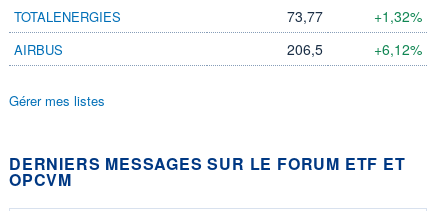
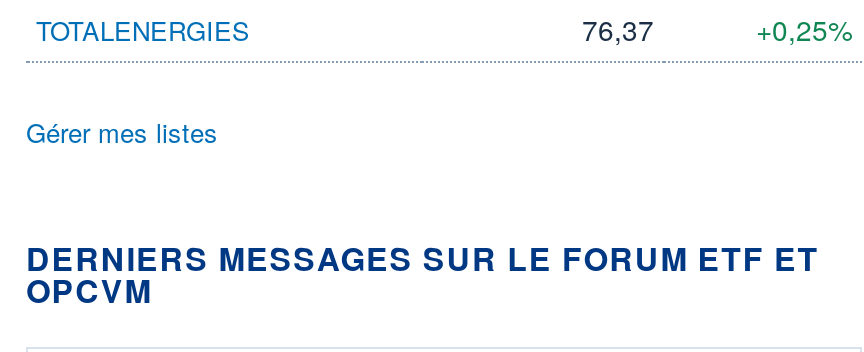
- 73,77
- +1,32%
- AIRBUS
- 206,5
- +6,12%
+ 76,37
+ +0,25%
